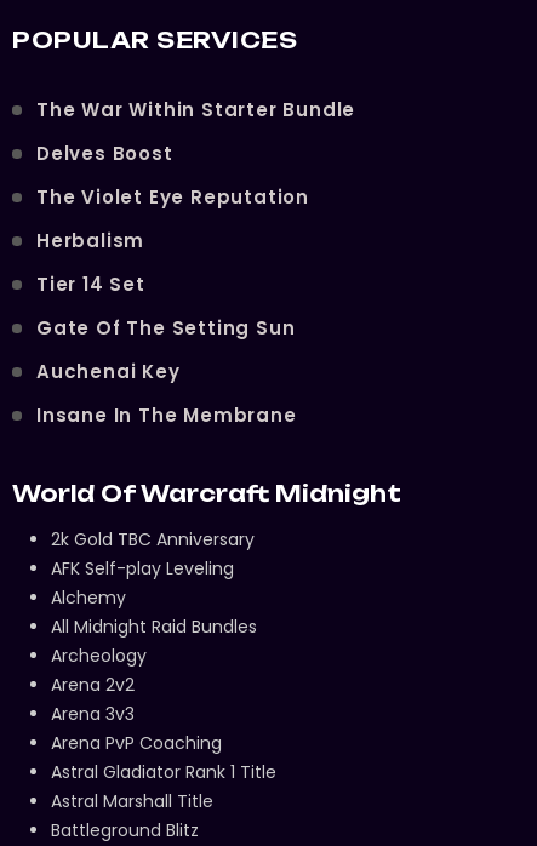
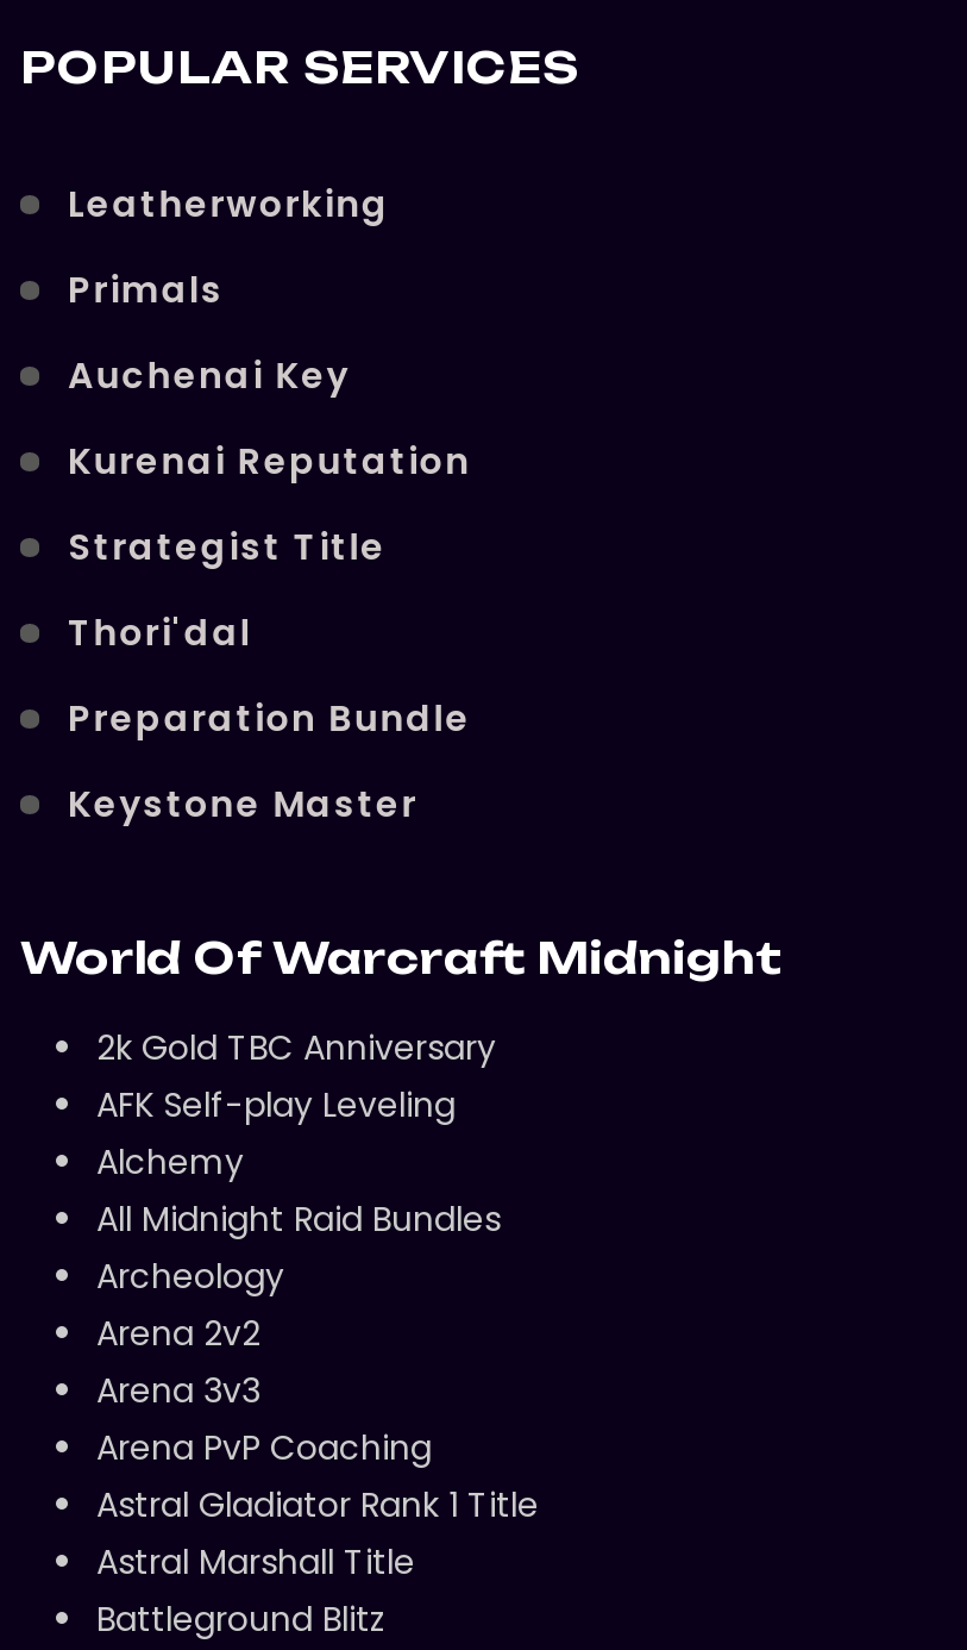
- The War Within Starter Bundle
- Delves Boost
- The Violet Eye Reputation
- Herbalism
- Tier 14 Set
- Gate Of The Setting Sun
+ Leatherworking
+ Primals

moved up: Auchenai Key

- Insane In The Membrane
+ Kurenai Reputation
+ Strategist Title
+ Thori'dal
+ Preparation Bundle
+ Keystone Master
